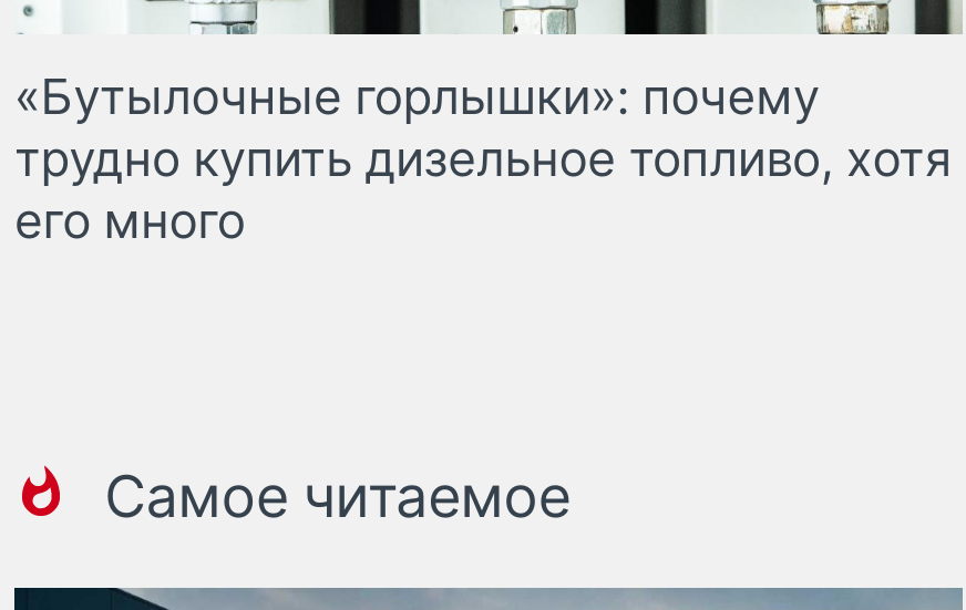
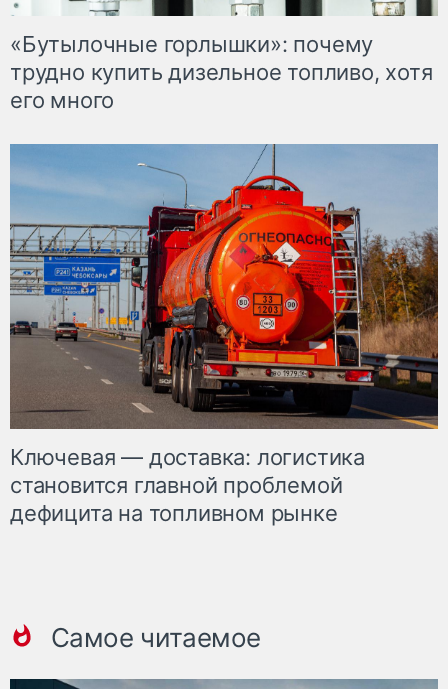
+ [image]
+ Ключевая — доставка: логистика
+ становится главной проблемой
+ дефицита на топливном рынке
